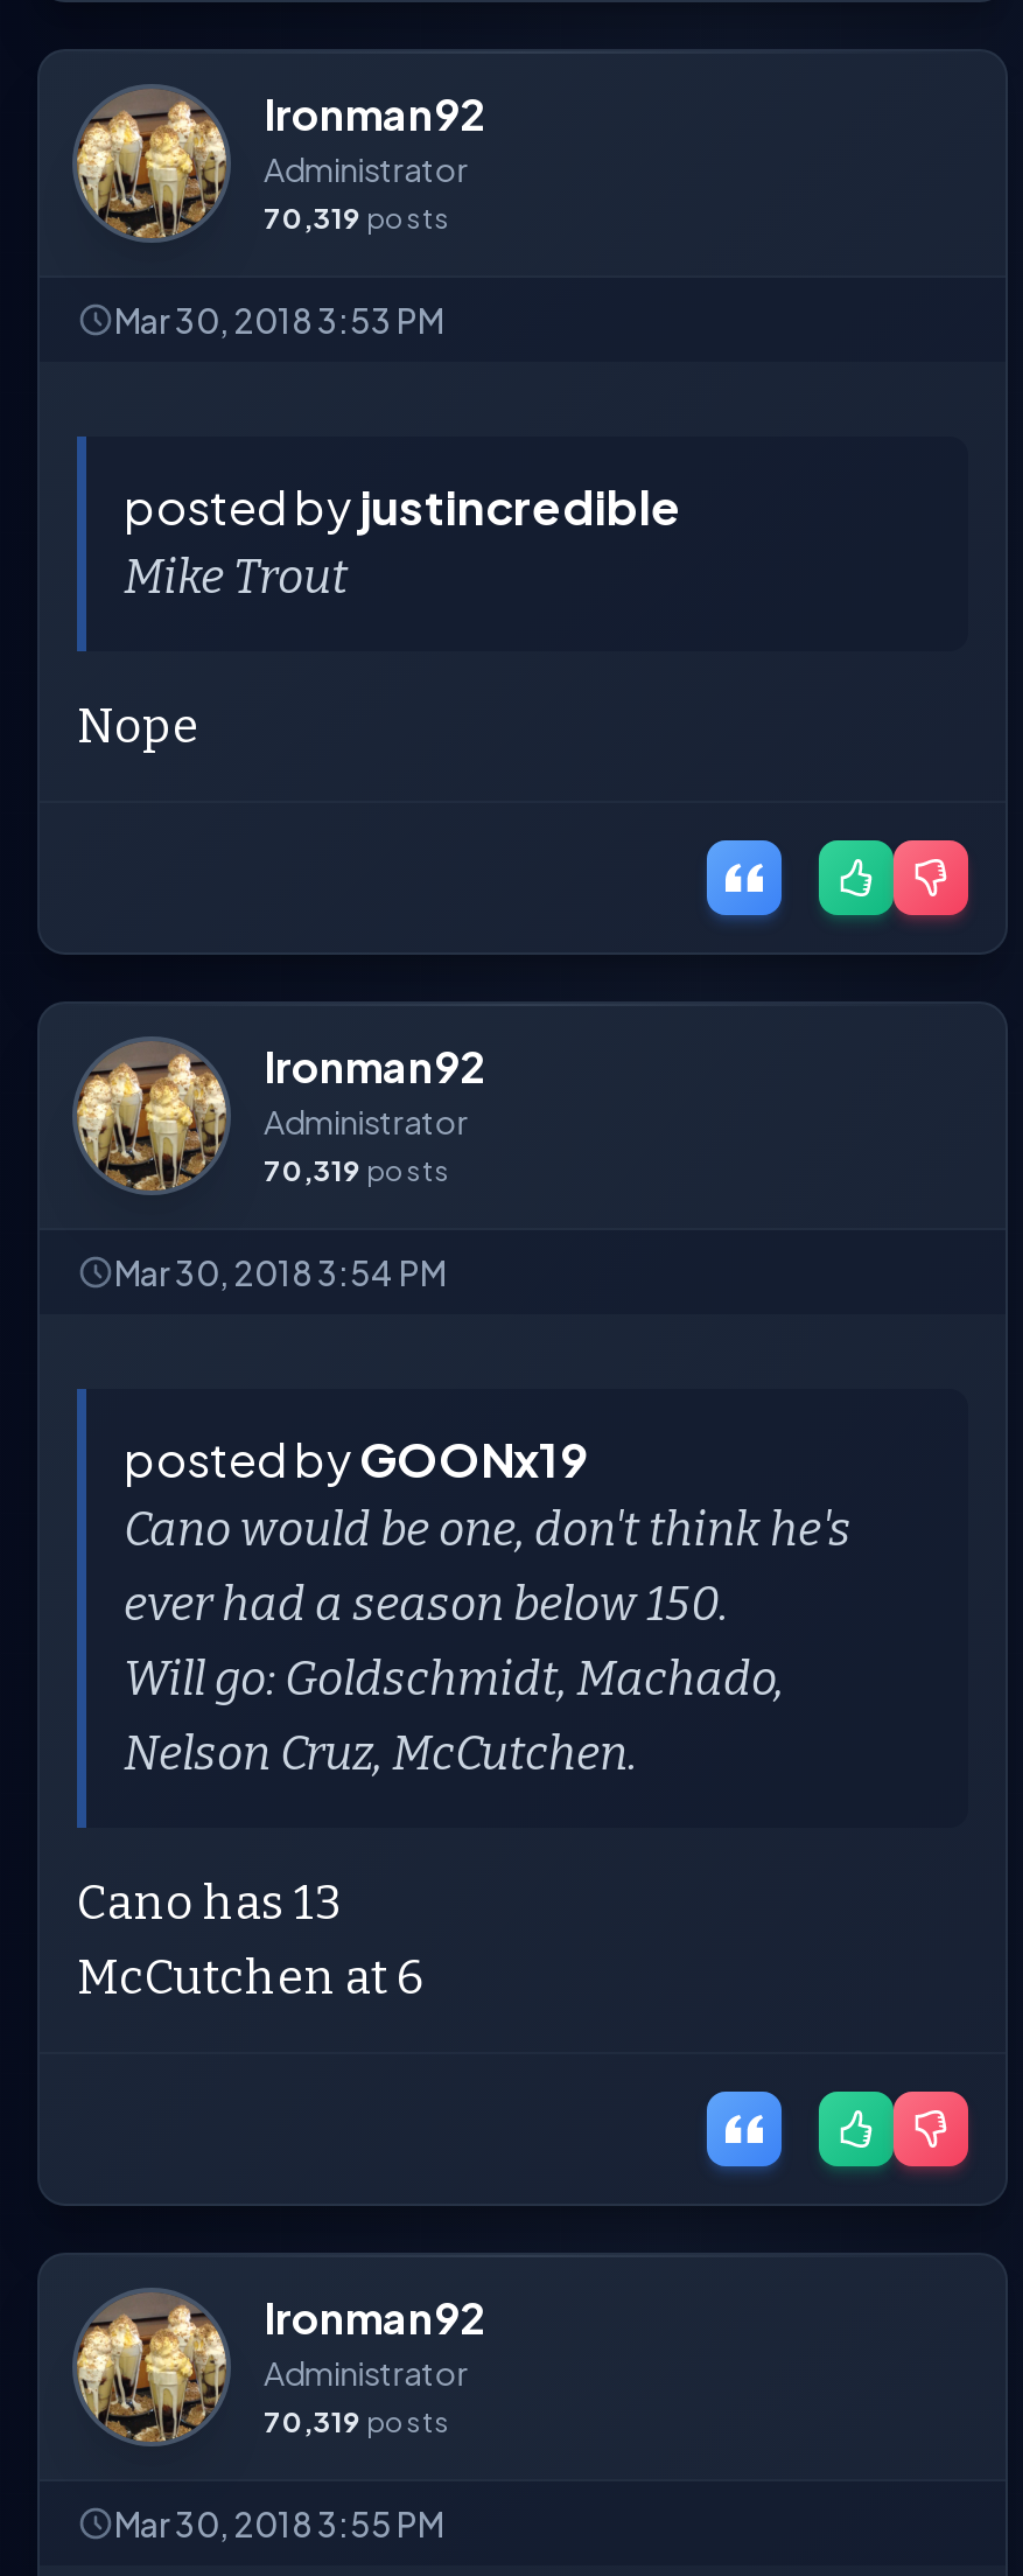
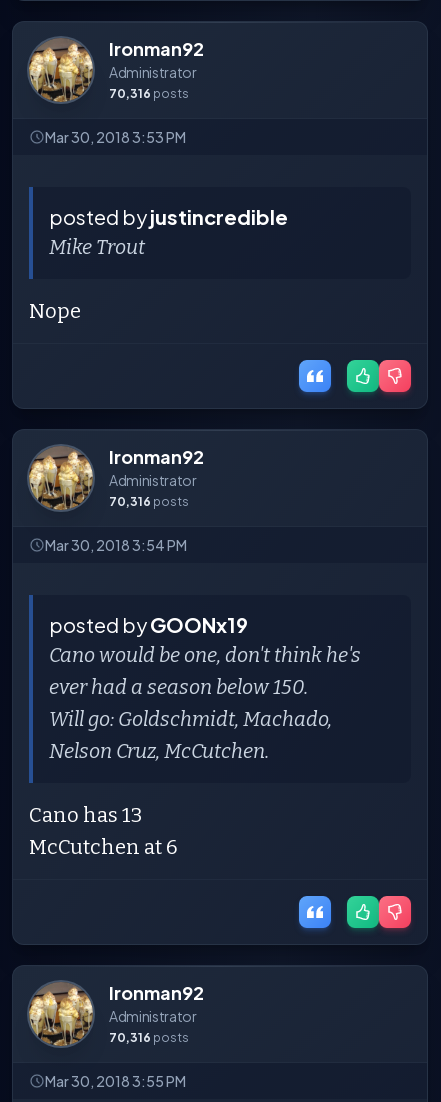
- 70,319 posts
+ 70,316 posts

- 70,319 posts
+ 70,316 posts

- 70,319 posts
+ 70,316 posts
